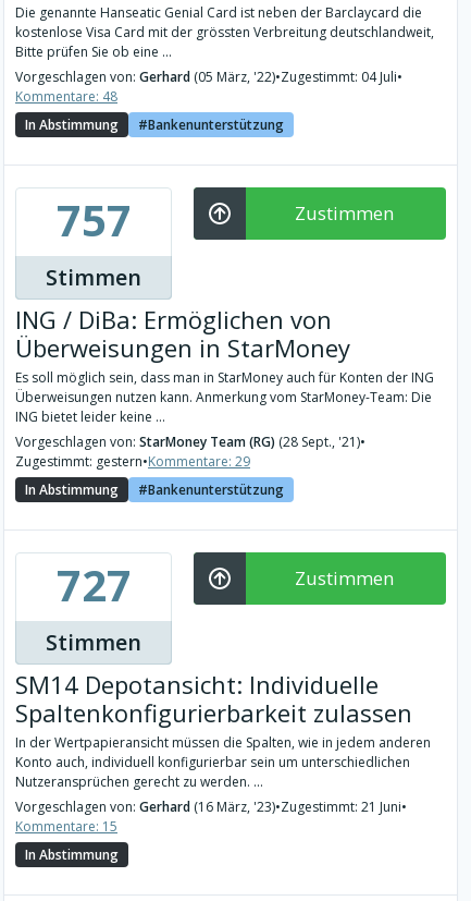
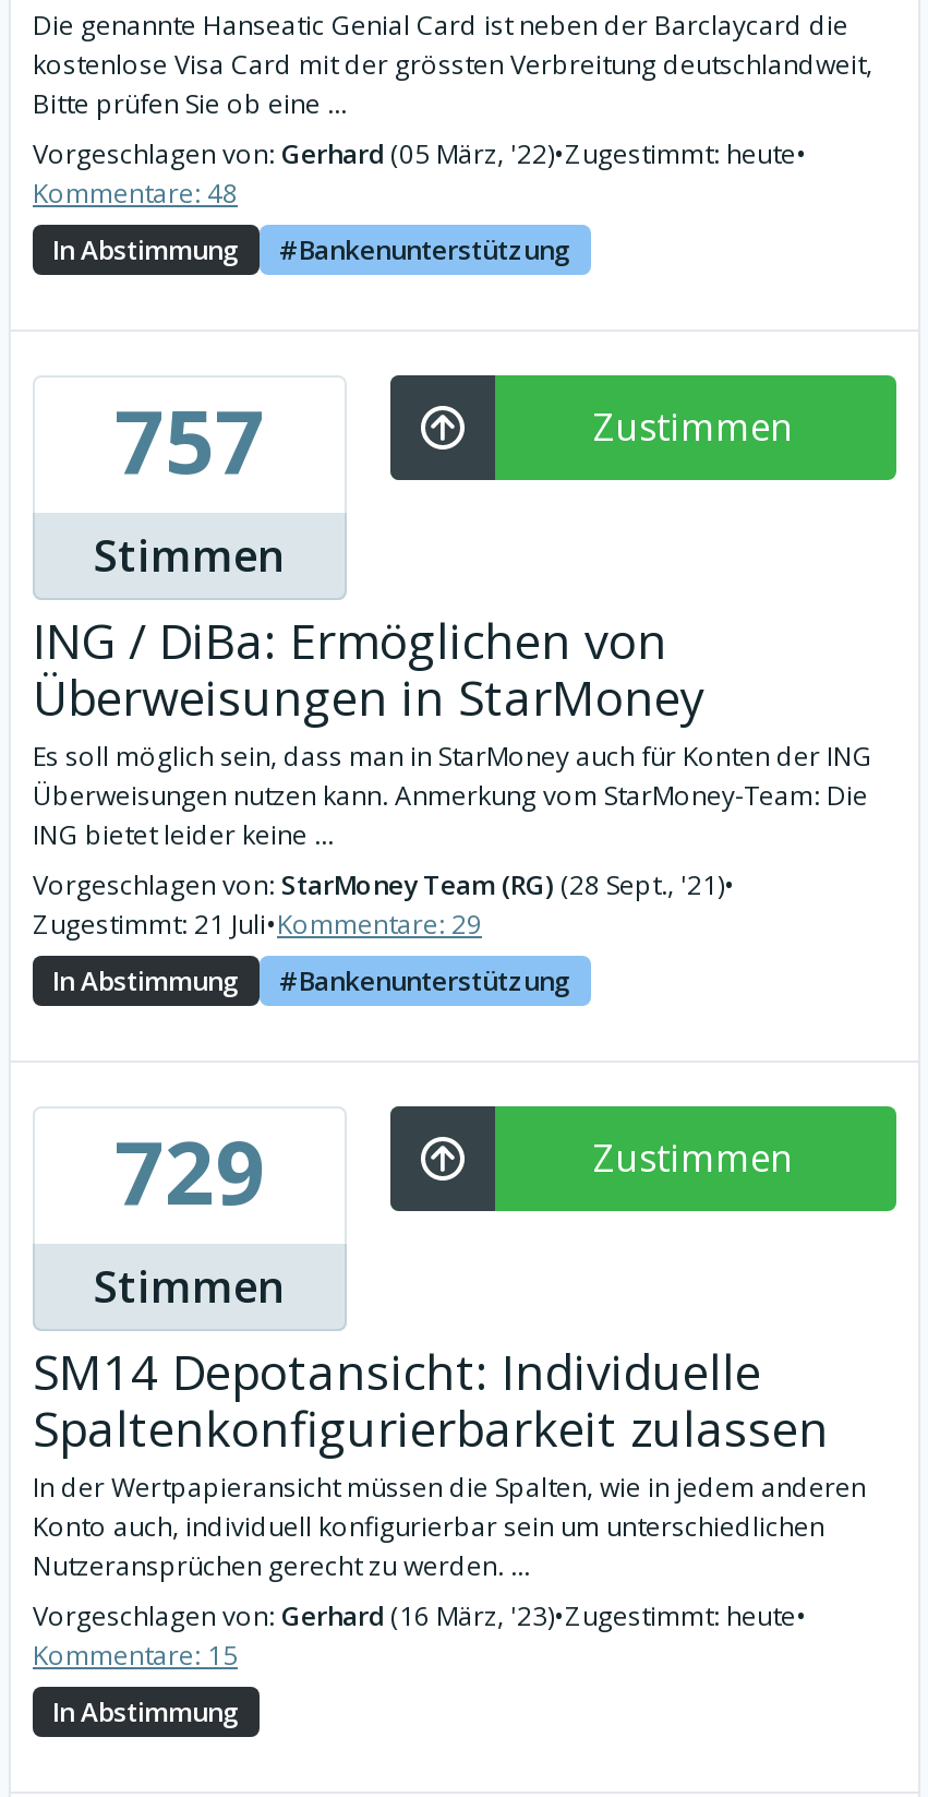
- Vorgeschlagen von: Gerhard (05 März, '22)•Zugestimmt: 04 Juli•
+ Vorgeschlagen von: Gerhard (05 März, '22)•Zugestimmt: heute•

- Zugestimmt: gestern•Kommentare: 29
+ Zugestimmt: 21 Juli•Kommentare: 29

- 727
+ 729

- Vorgeschlagen von: Gerhard (16 März, '23)•Zugestimmt: 21 Juni•
+ Vorgeschlagen von: Gerhard (16 März, '23)•Zugestimmt: heute•
